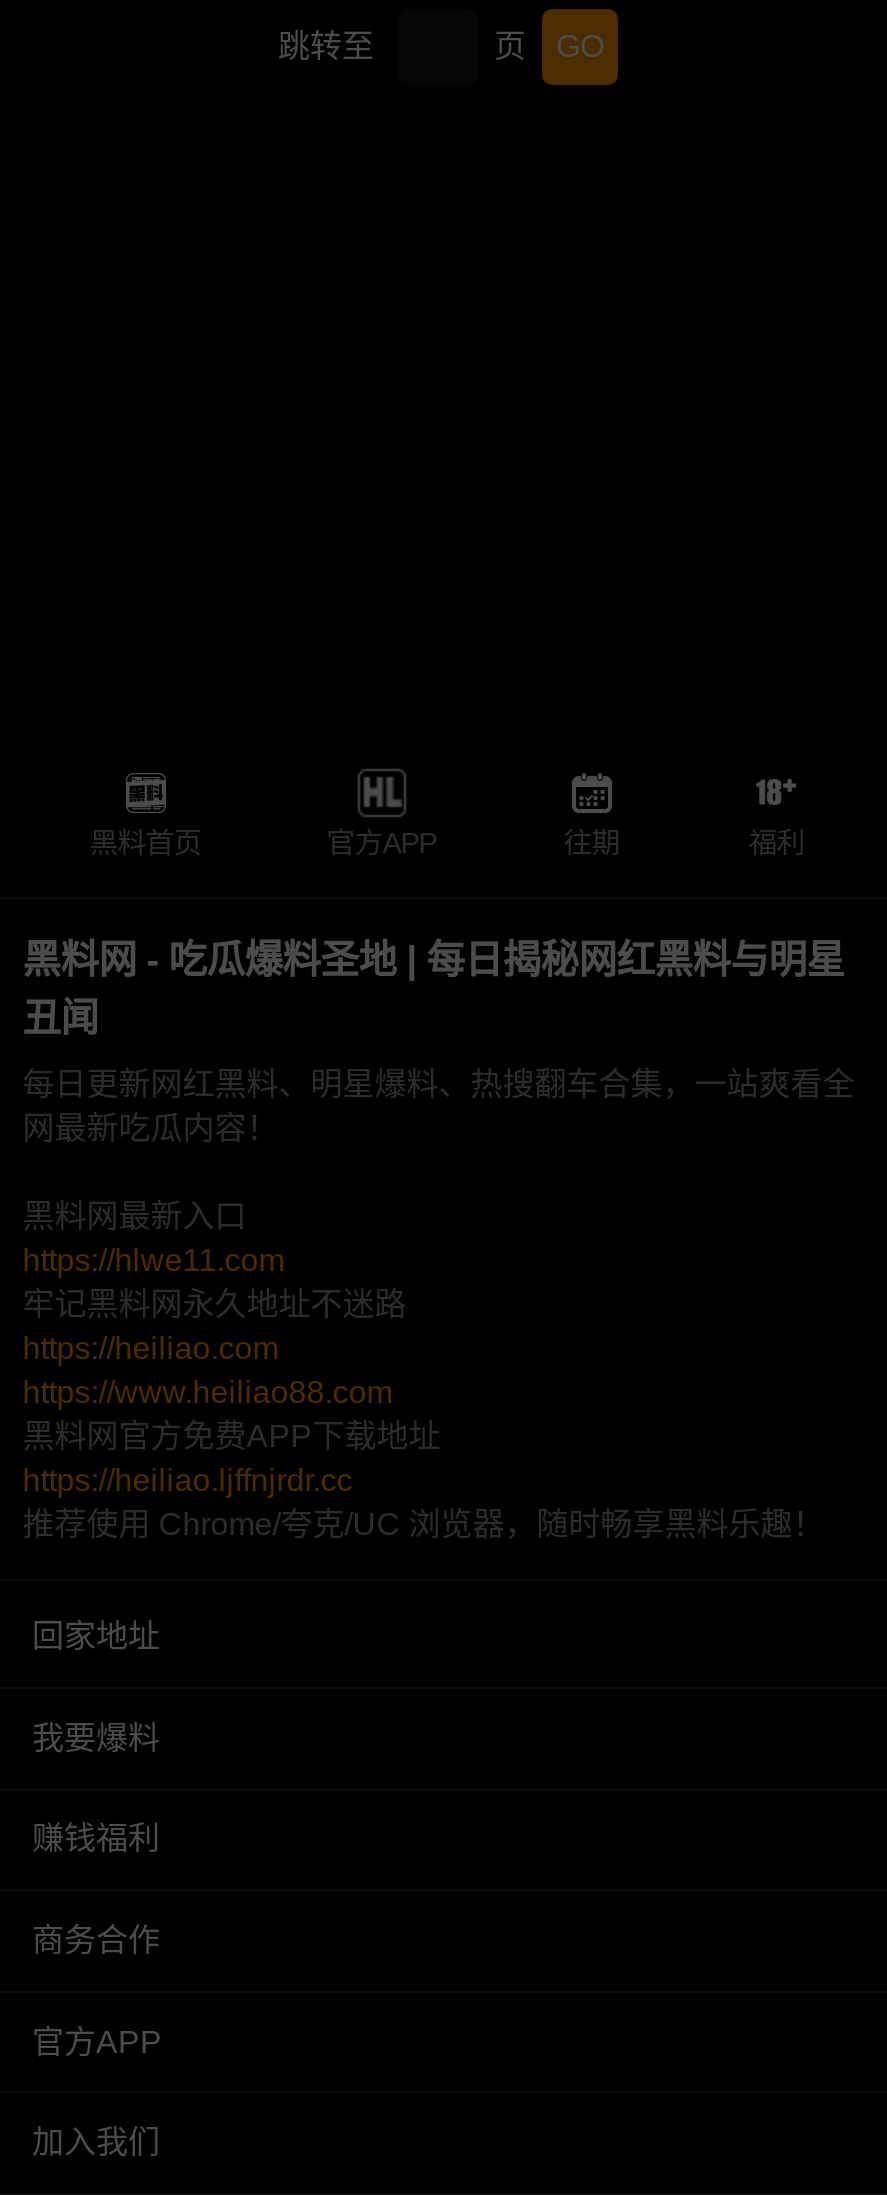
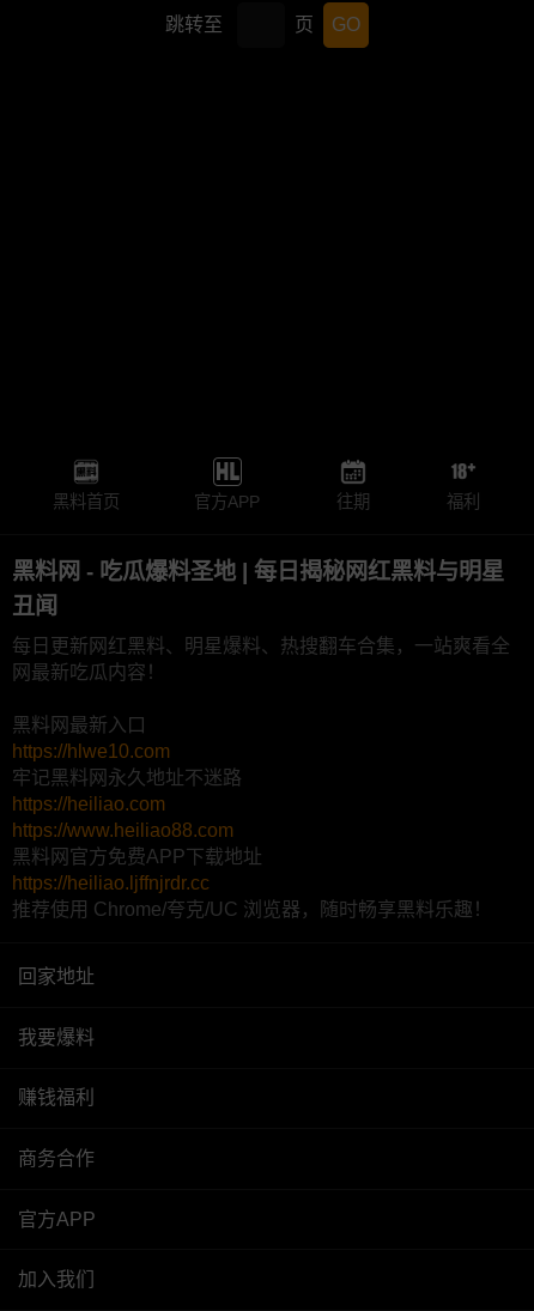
- https://hlwe11.com
+ https://hlwe10.com
